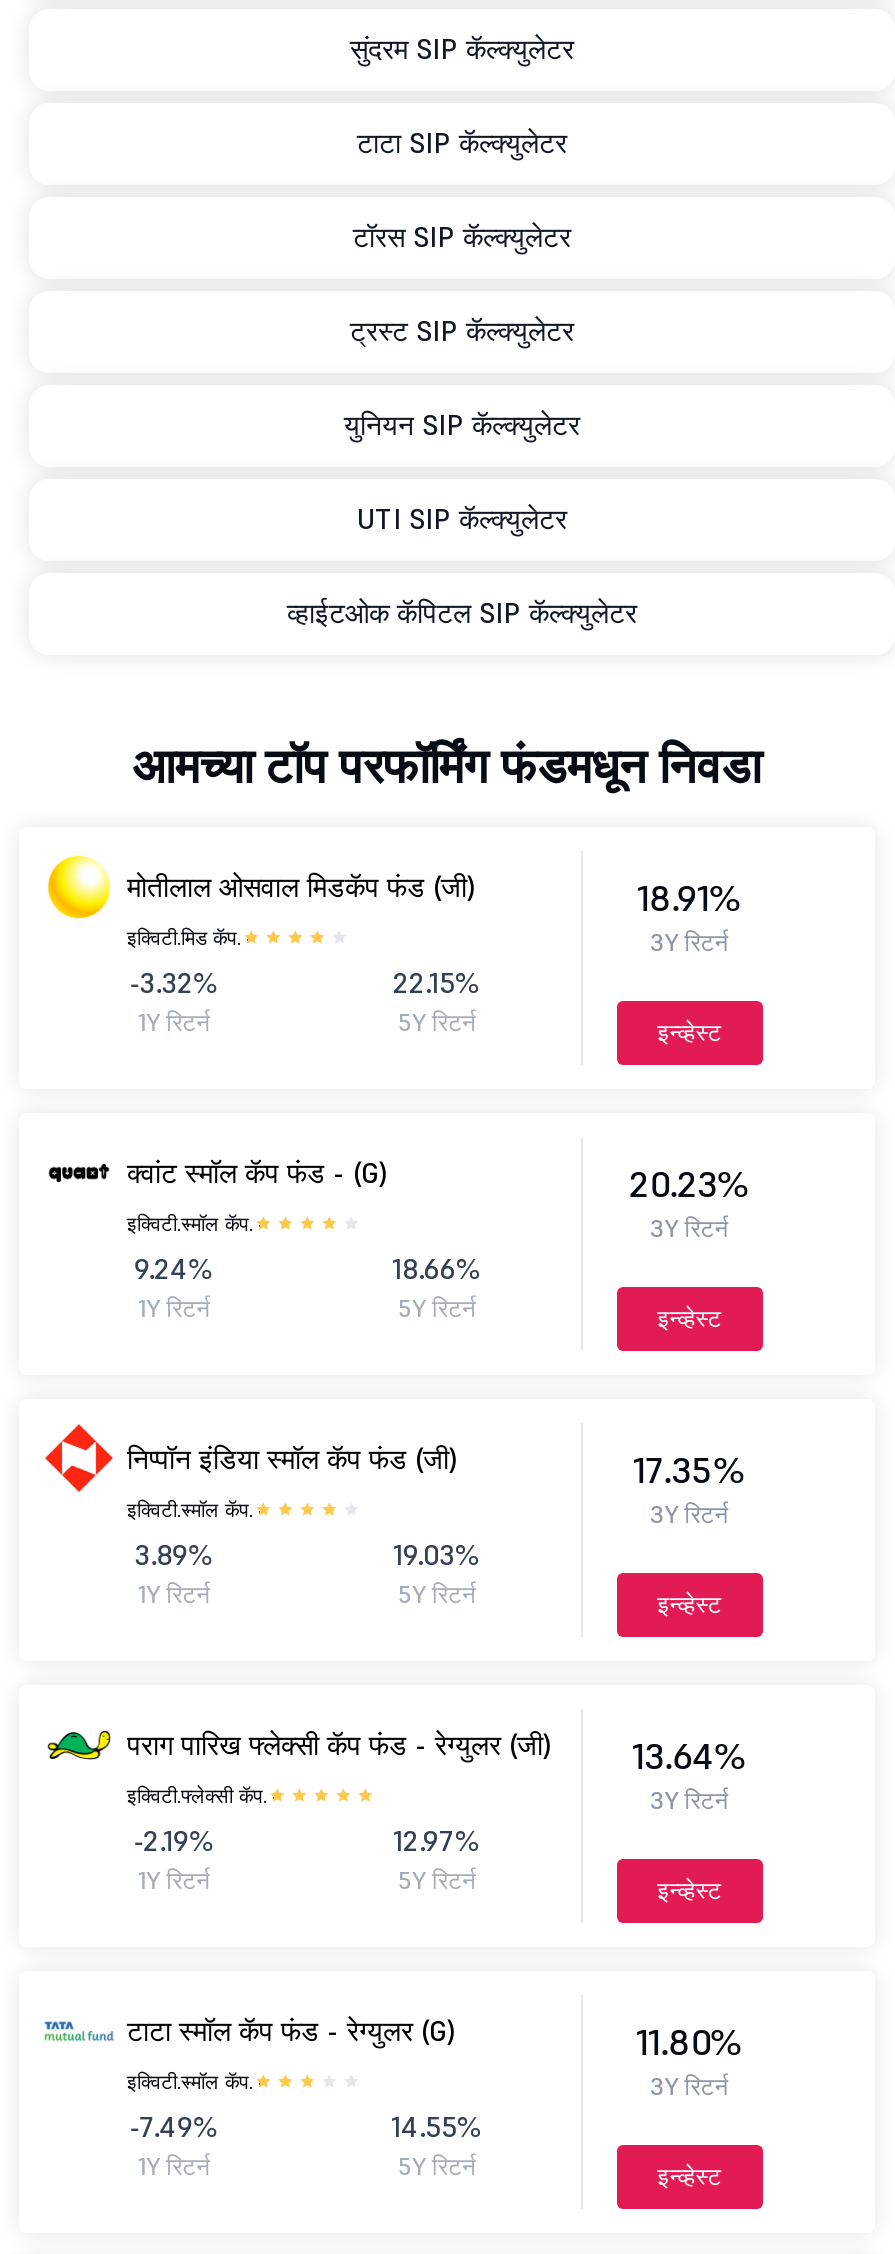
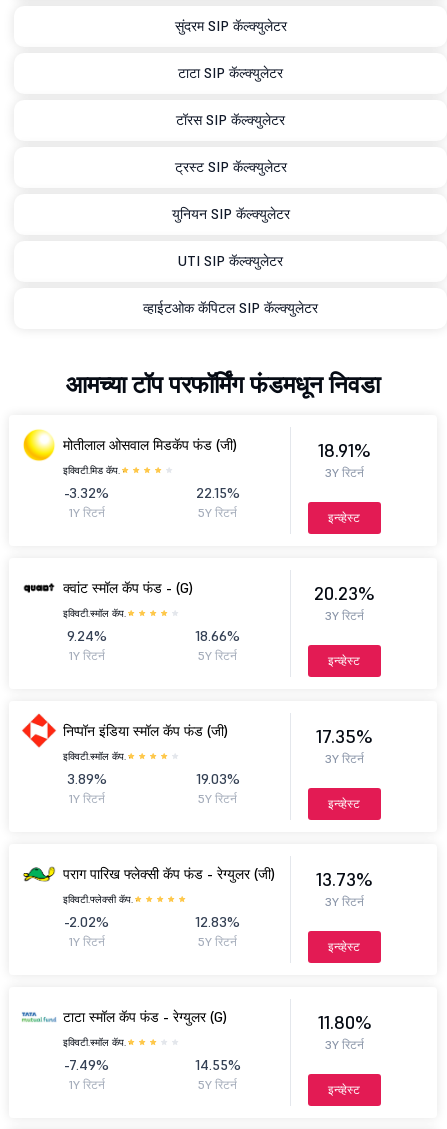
- 13.64%
+ 13.73%

- -2.19%
+ -2.02%

- 12.97%
+ 12.83%
